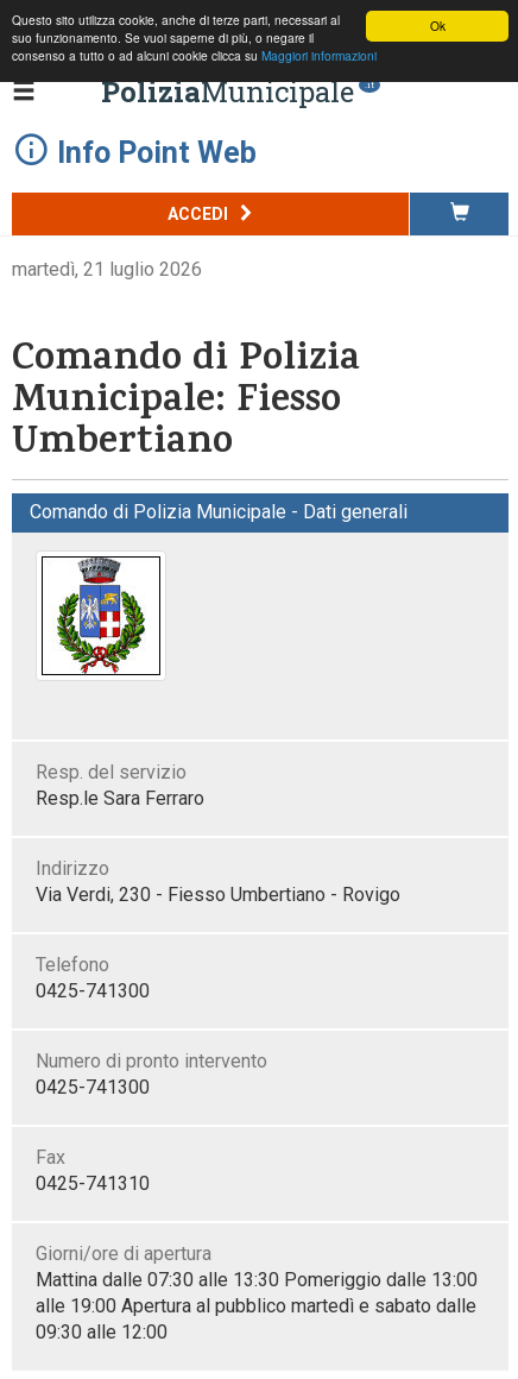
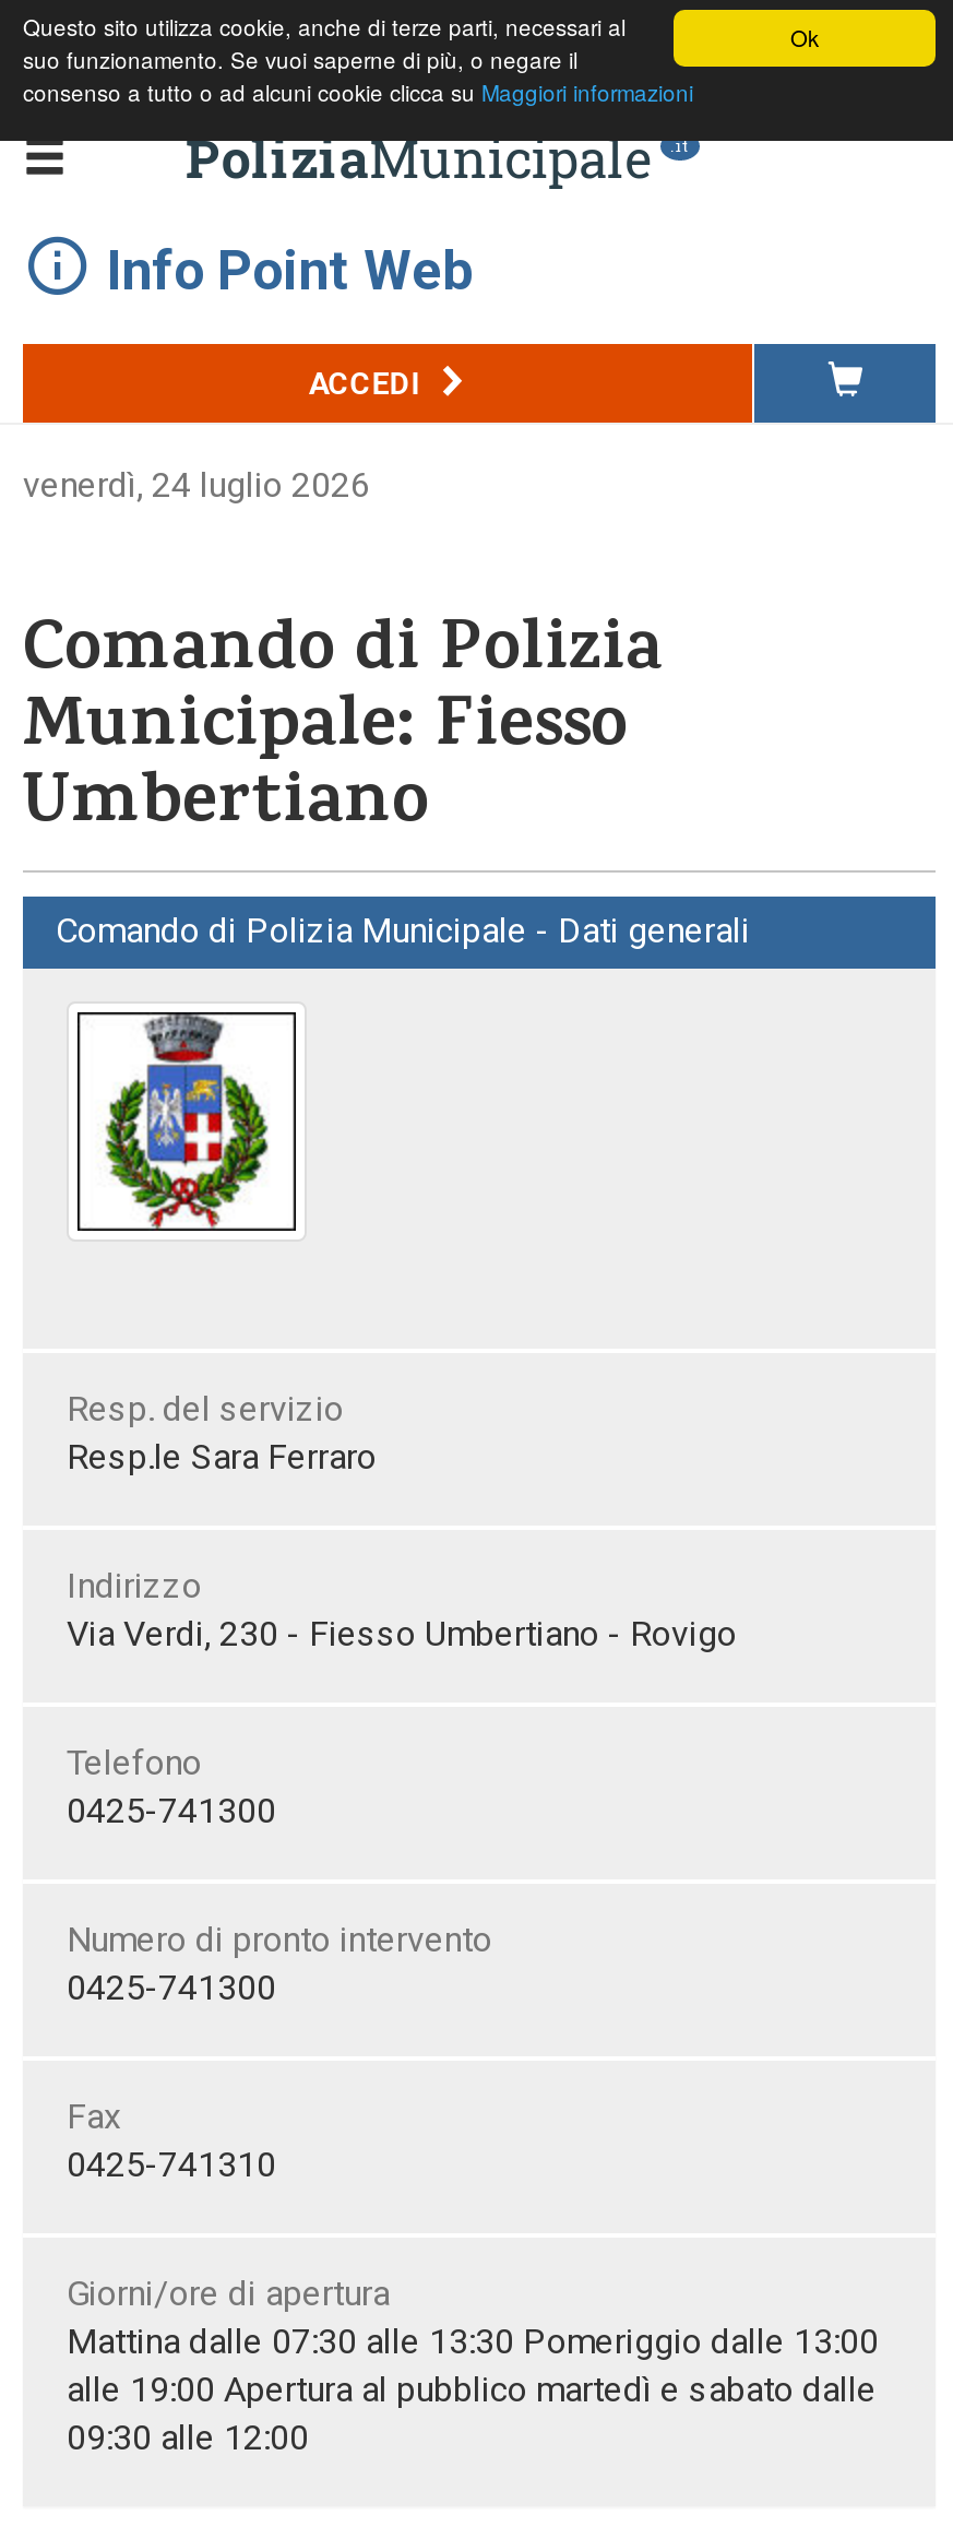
- martedì, 21 luglio 2026
+ venerdì, 24 luglio 2026
